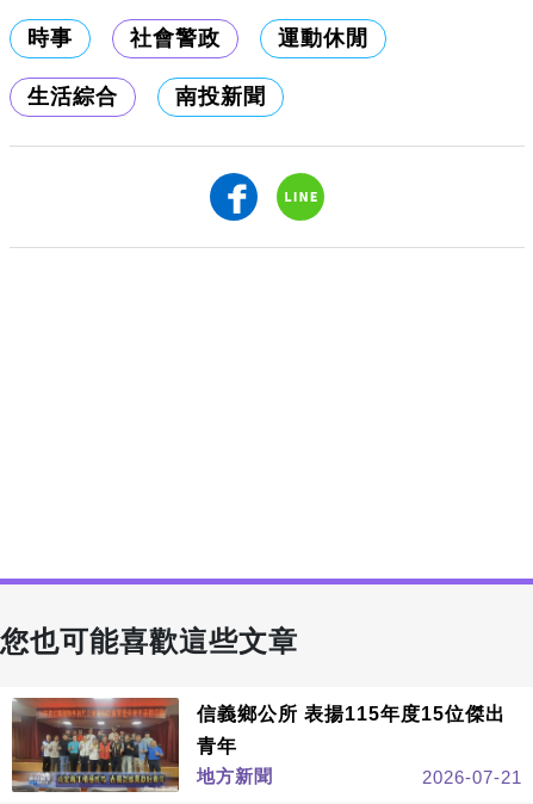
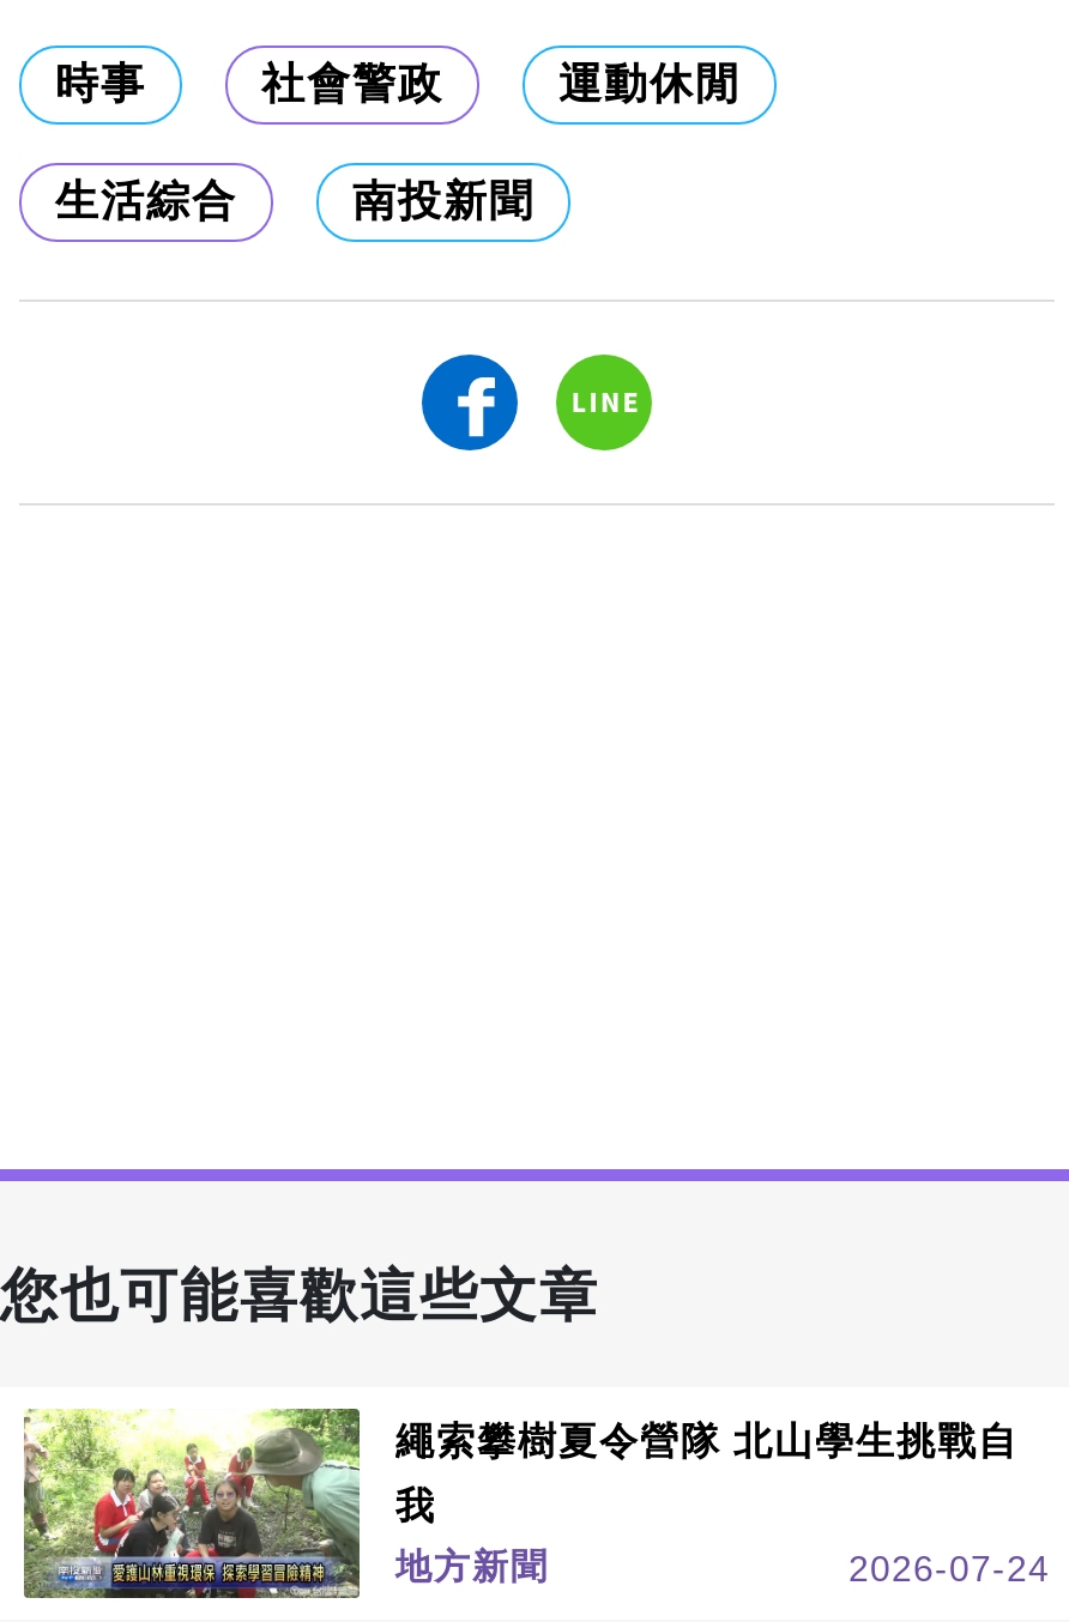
- [image]
- 信義鄉公所 表揚115年度15位傑出
+ [image]
+ 繩索攀樹夏令營隊 北山學生挑戰自

- 青年
+ 我

- 2026-07-21
+ 2026-07-24
